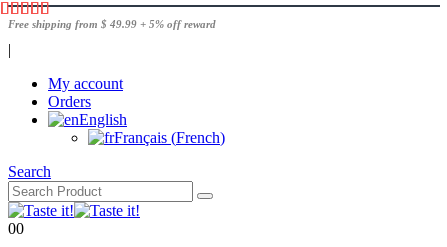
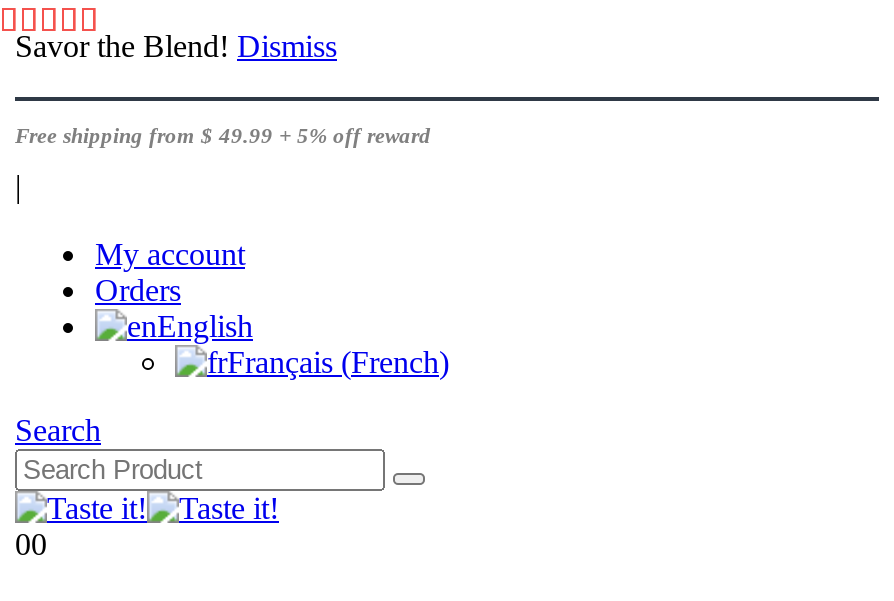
+ Savor the Blend! Dismiss
